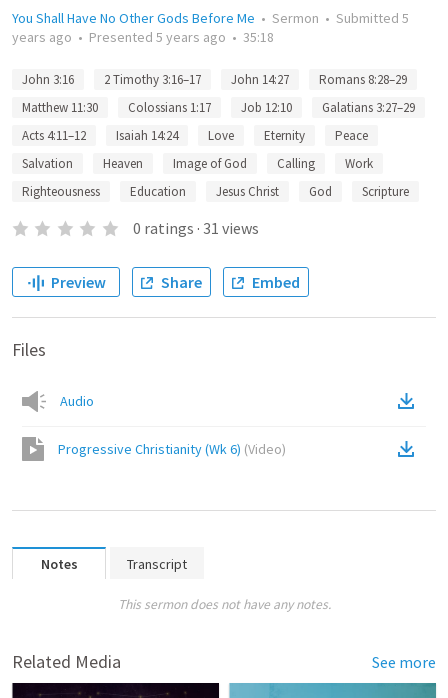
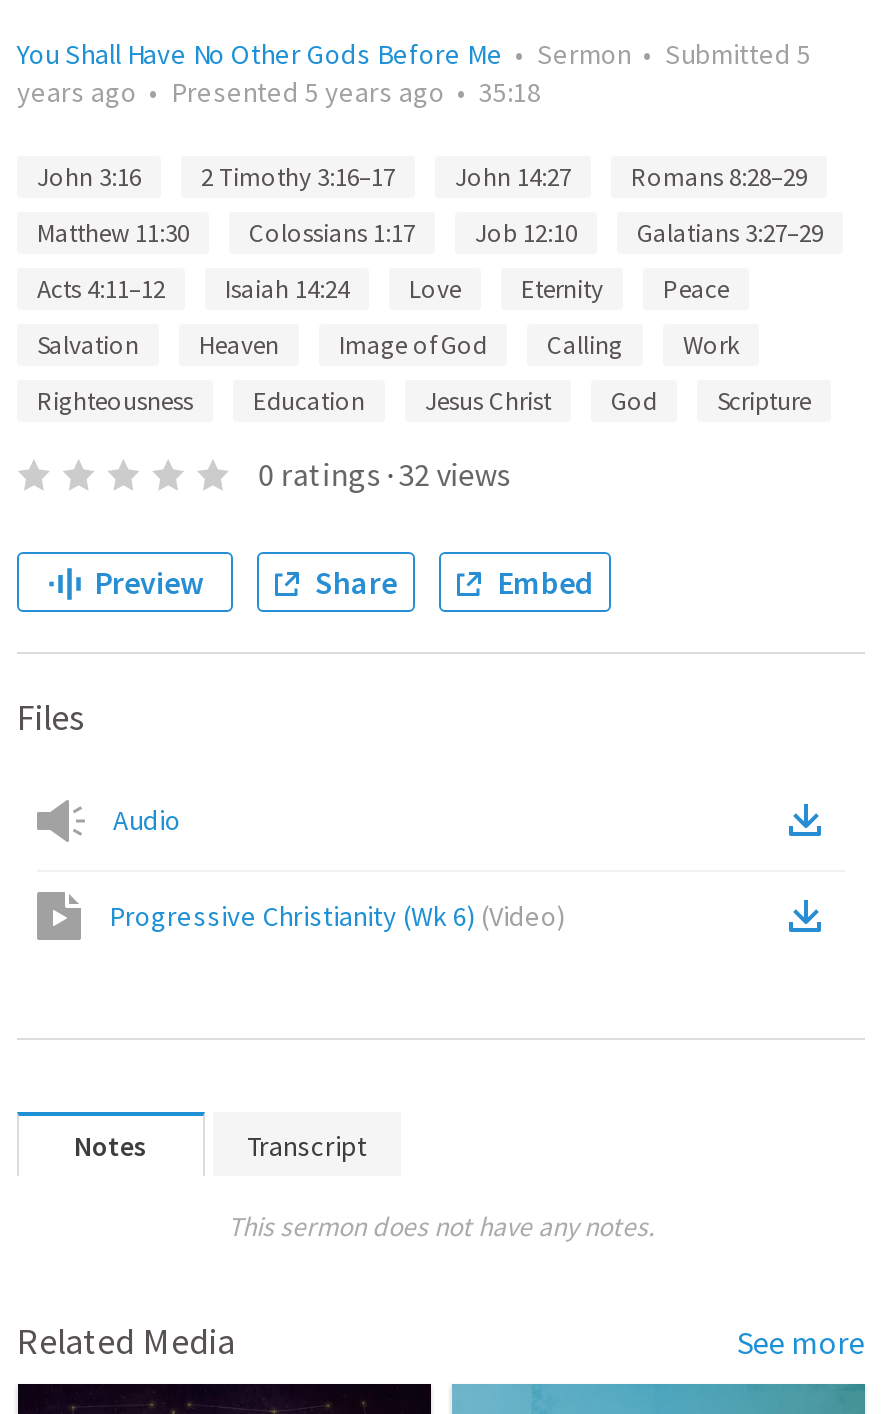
- 0 ratings · 31 views
+ 0 ratings · 32 views
